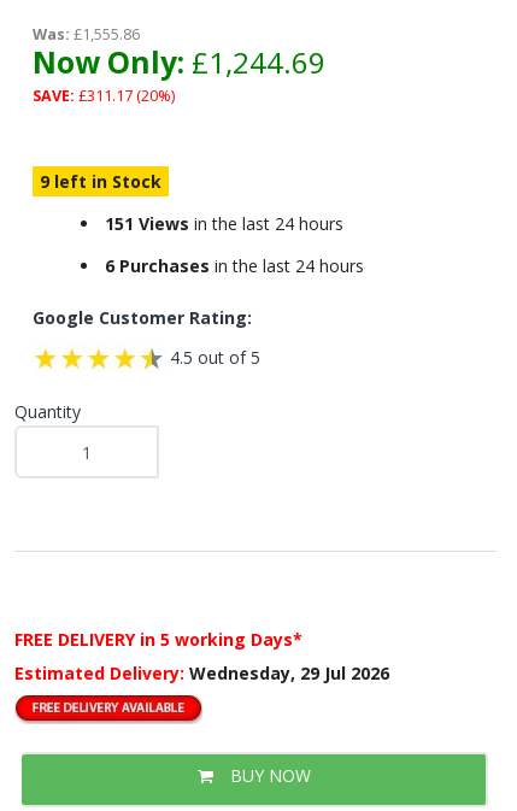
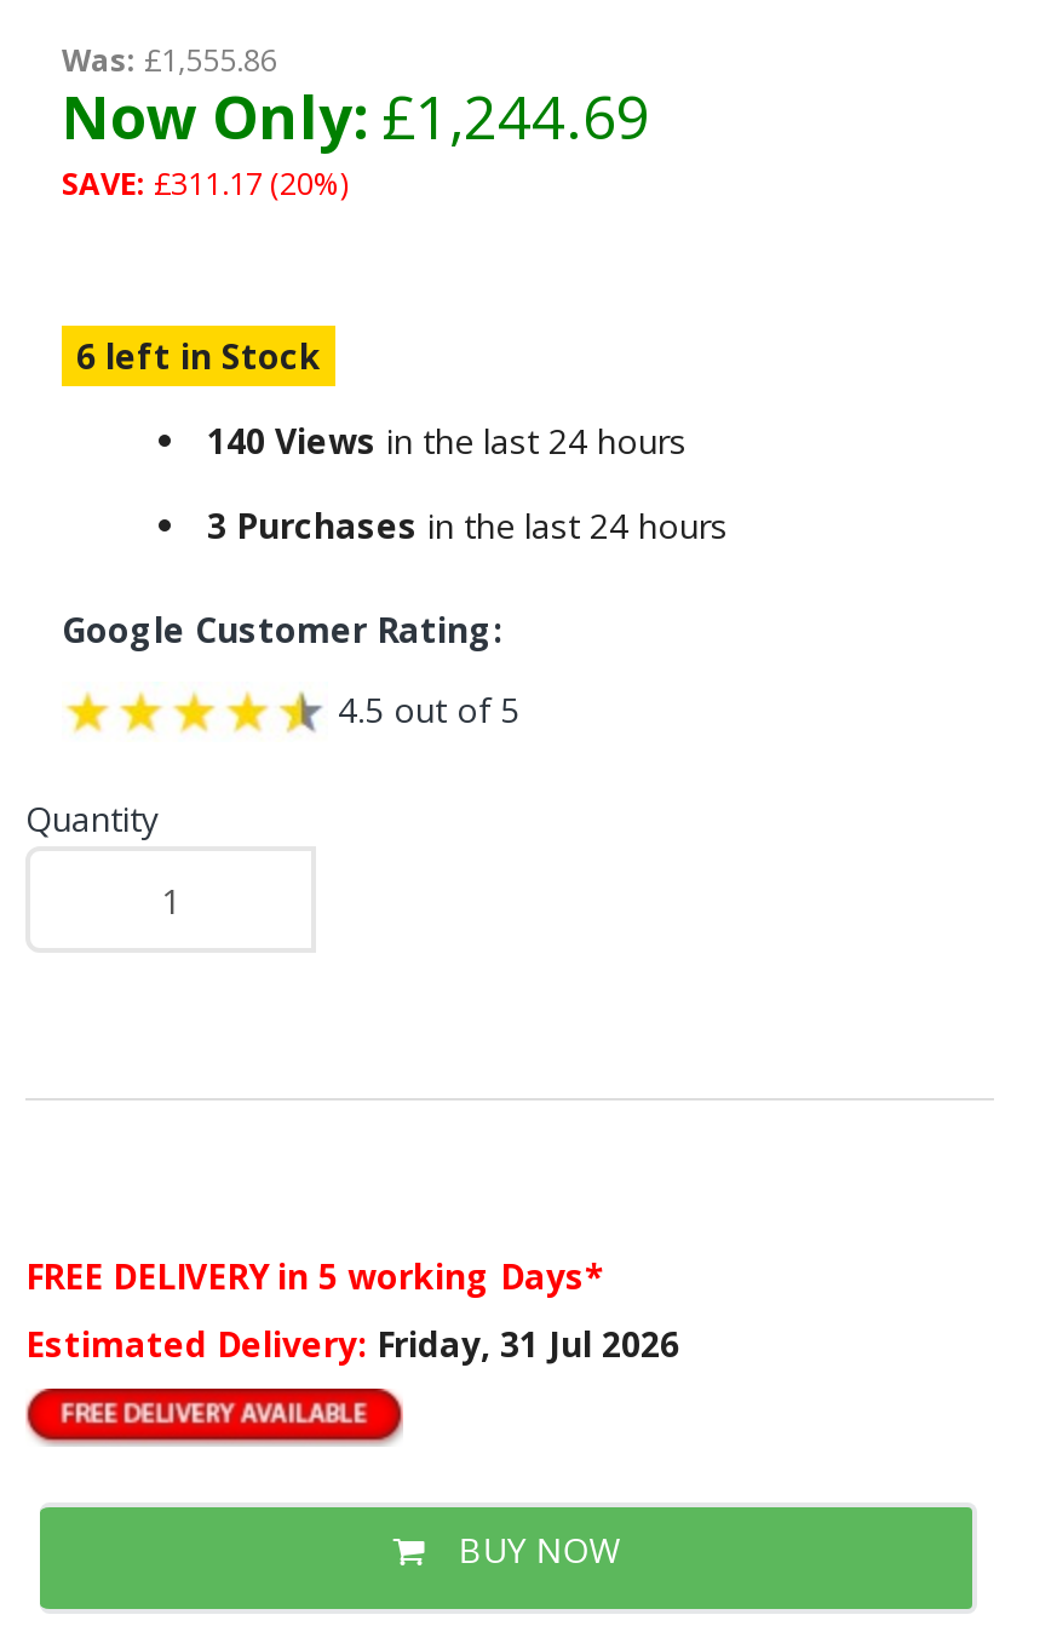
- 9 left in Stock
+ 6 left in Stock

- 151 Views in the last 24 hours
+ 140 Views in the last 24 hours

- 6 Purchases in the last 24 hours
+ 3 Purchases in the last 24 hours

- Estimated Delivery: Wednesday, 29 Jul 2026
+ Estimated Delivery: Friday, 31 Jul 2026
